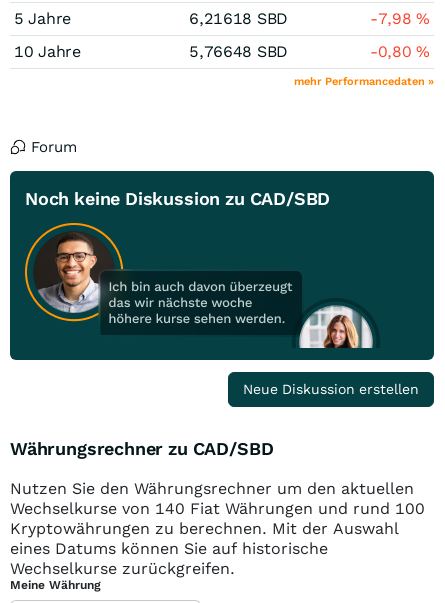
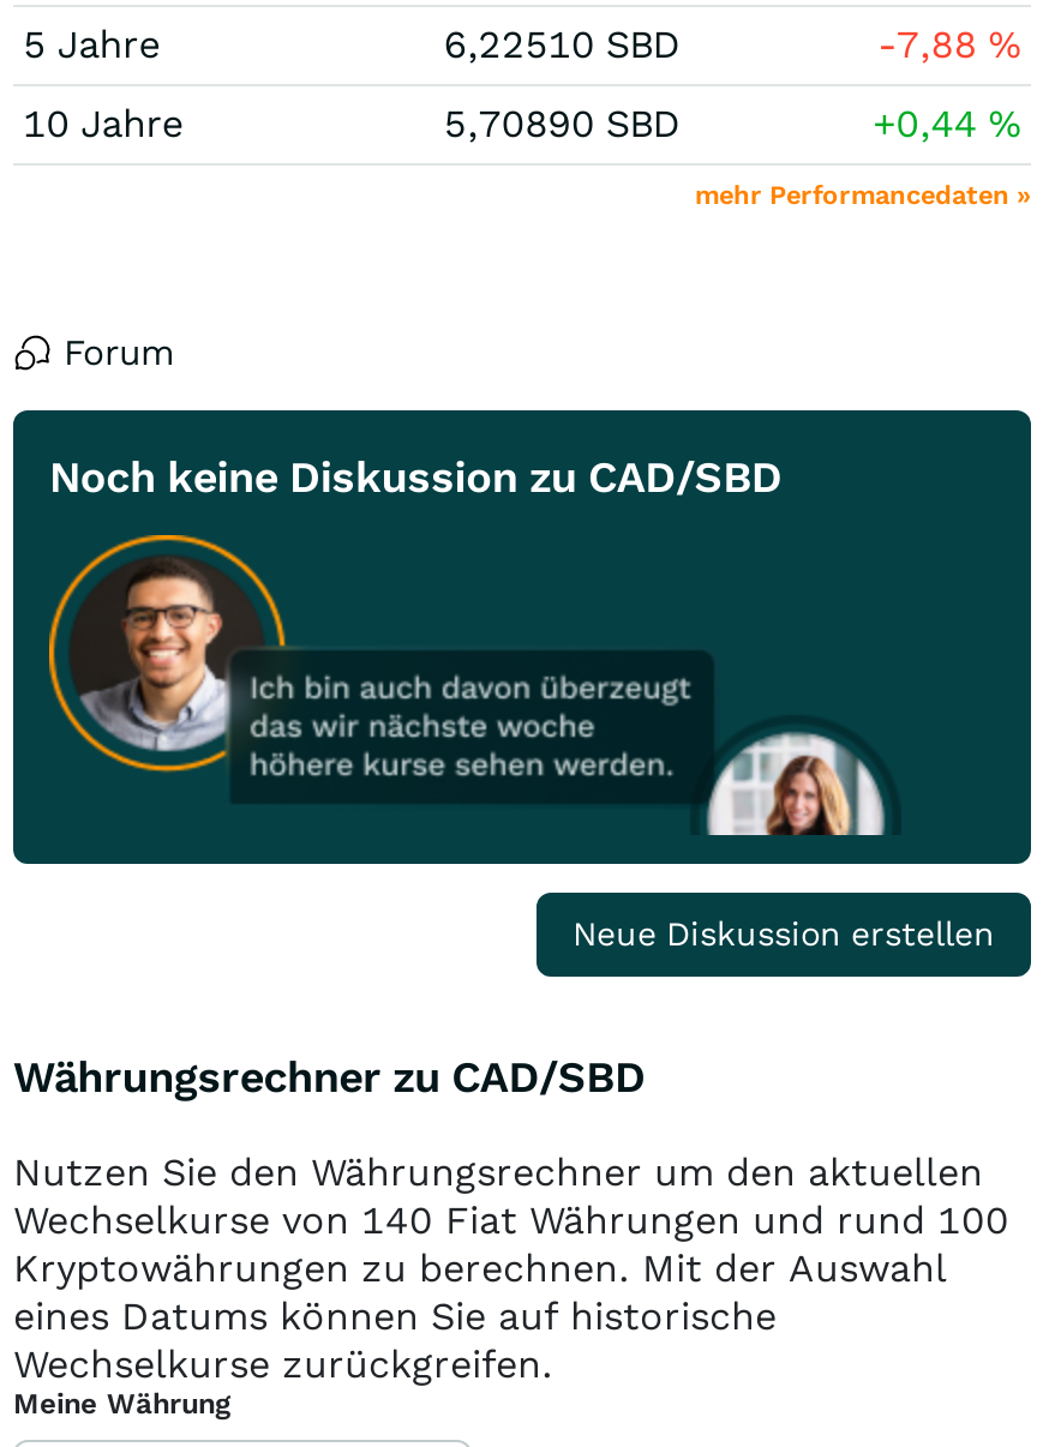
- 6,21618 SBD
+ 6,22510 SBD

- -7,98%
+ -7,88%

- 5,76648 SBD
+ 5,70890 SBD

- -0,80%
+ +0,44%
